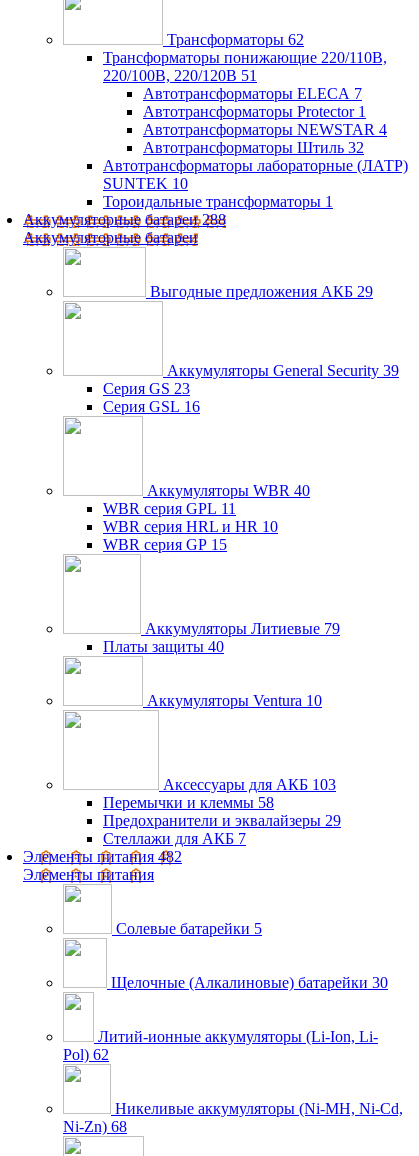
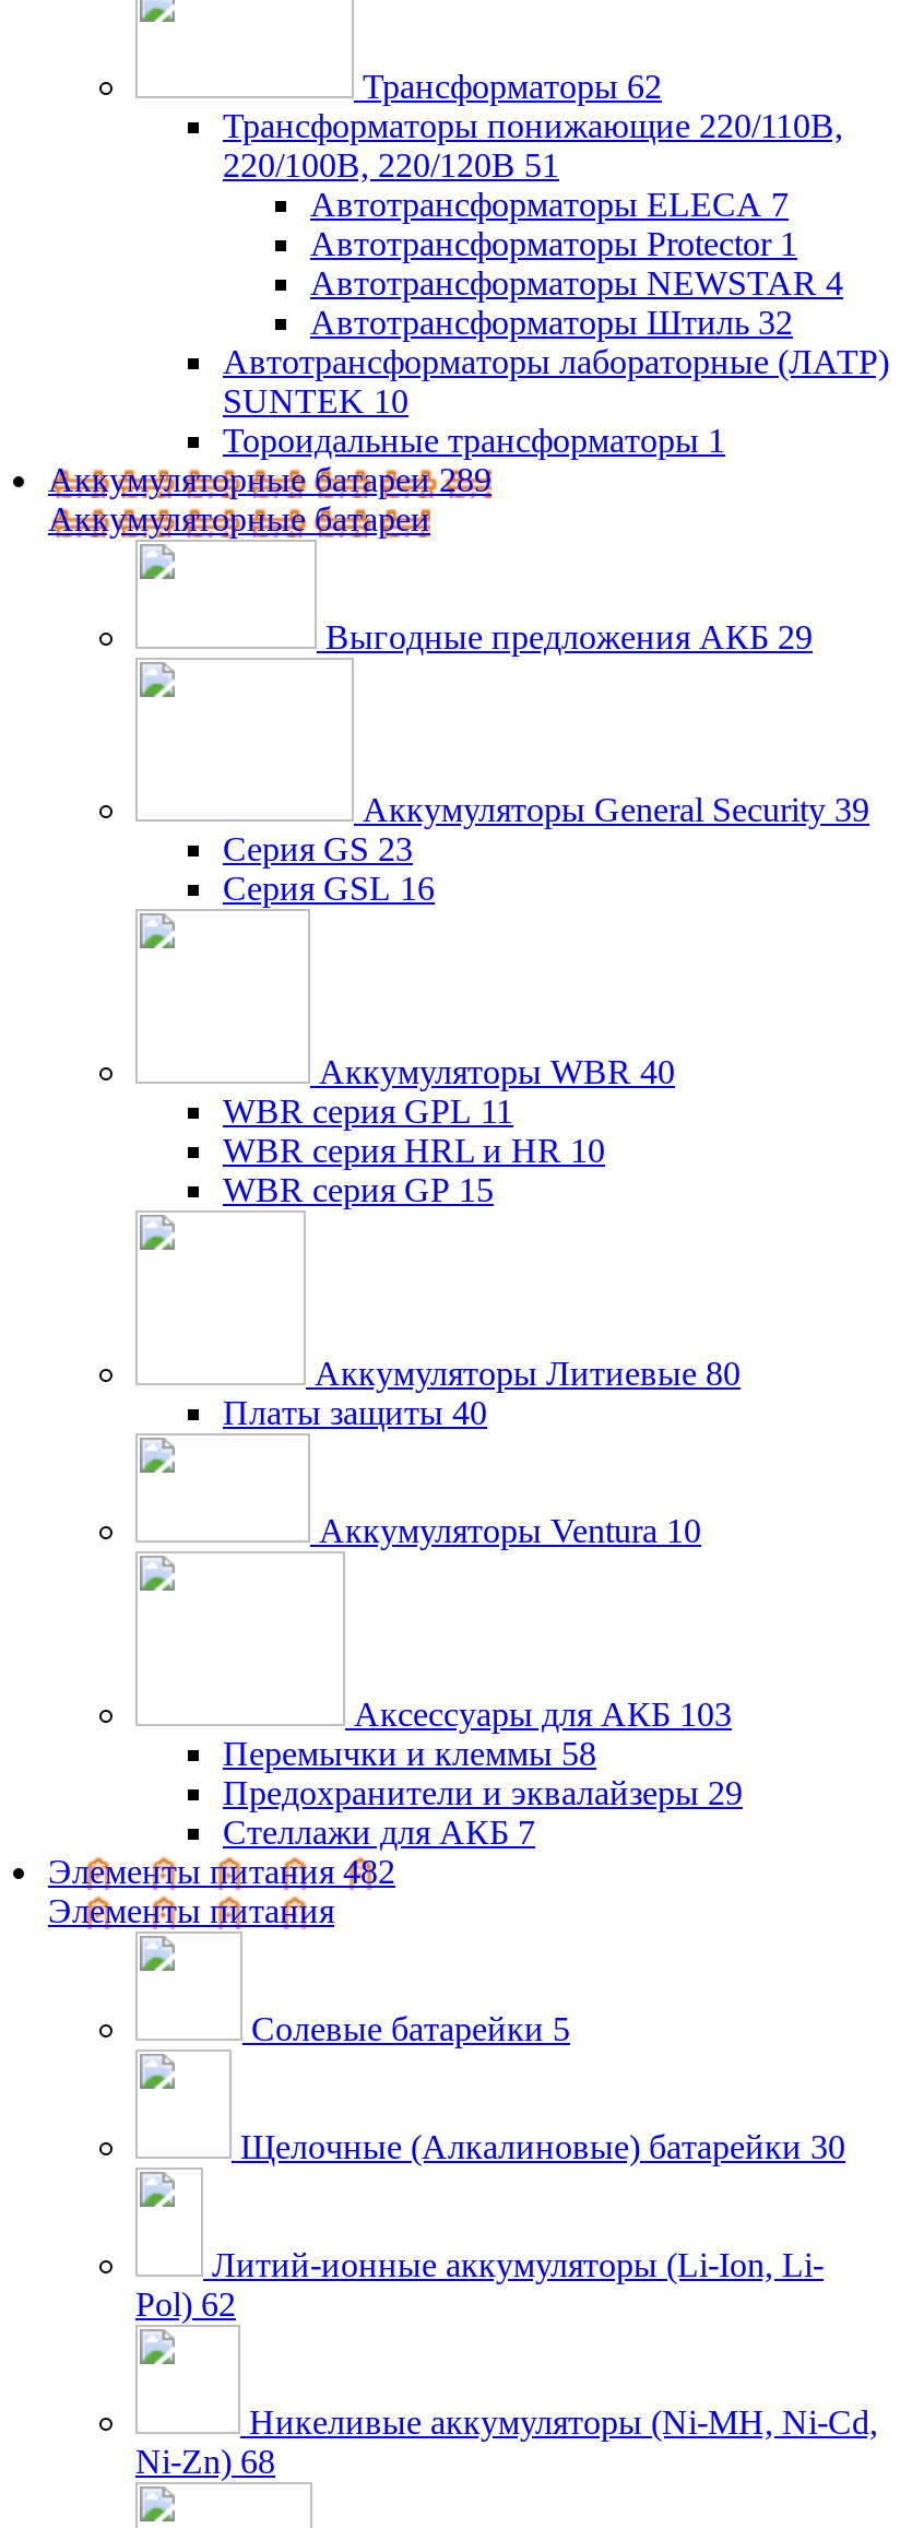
- Аккумуляторные батареи 288
+ Аккумуляторные батареи 289

- Аккумуляторы Литиевые 79
+ Аккумуляторы Литиевые 80
